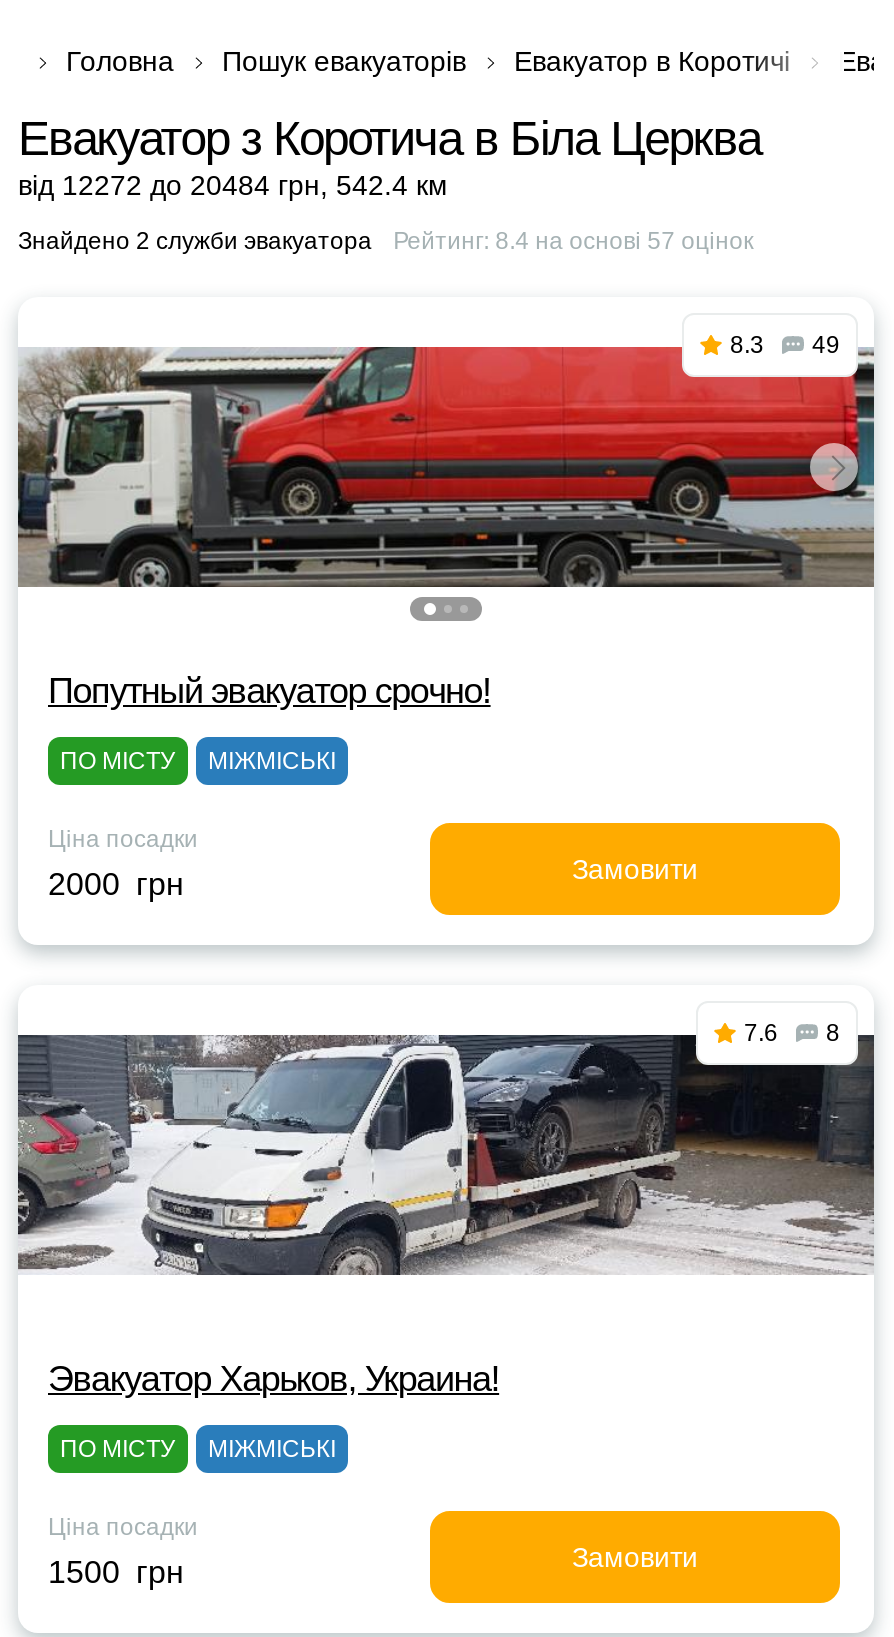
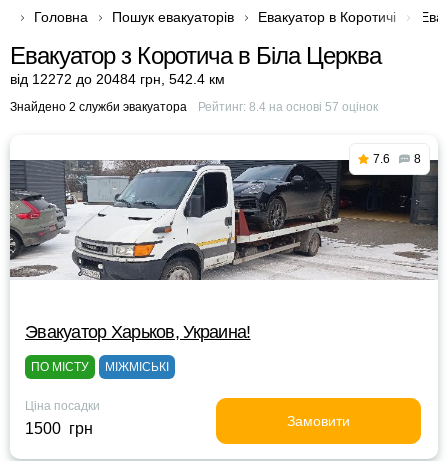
- [image]
- 8.3
- 49

- Попутный эвакуатор срочно!
- ПО МІСТУ
- МІЖМІСЬКІ
- Ціна посадки
- 2000 грн
- Замовити
